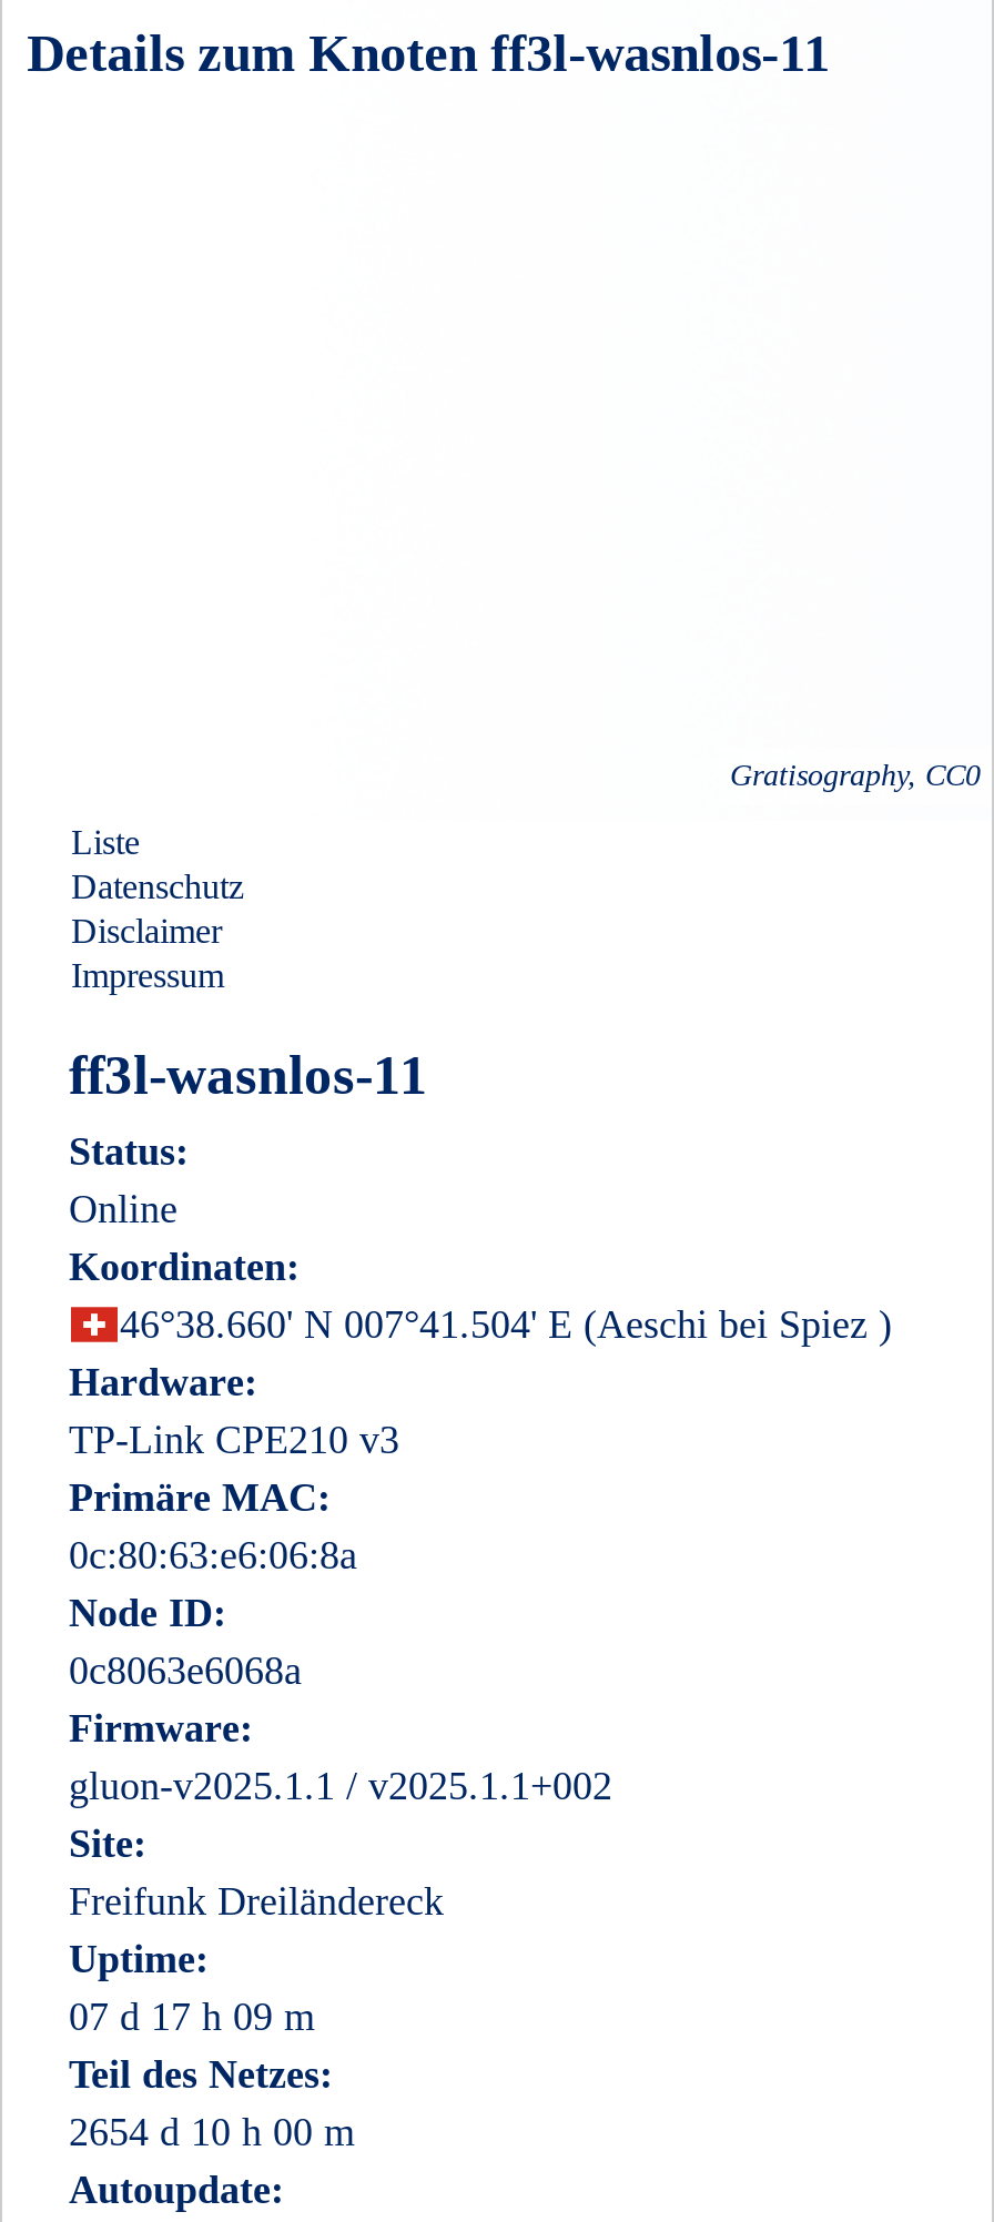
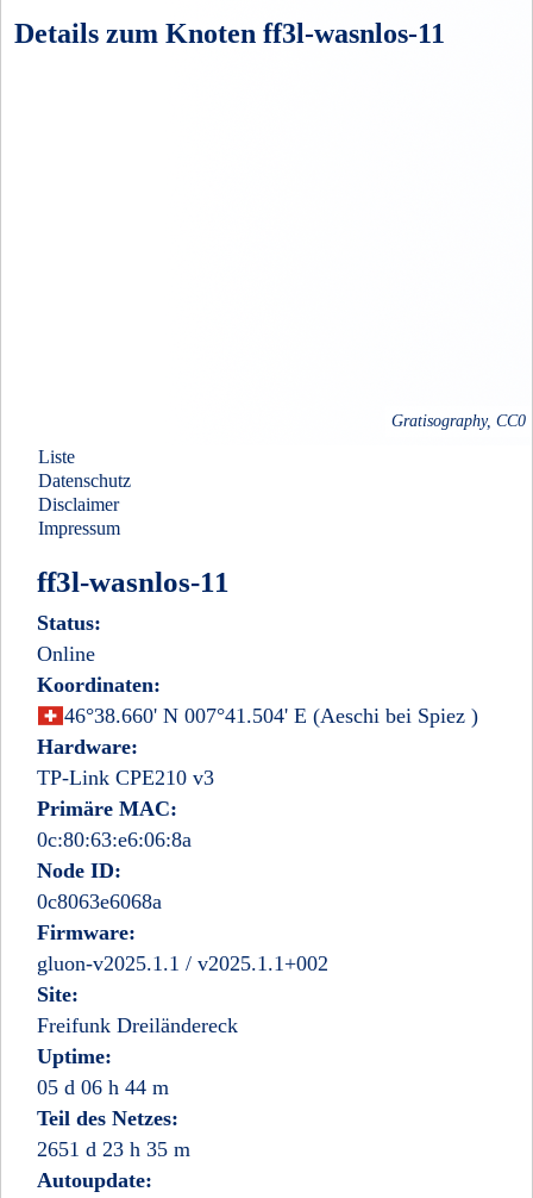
- 07 d 17 h 09 m
+ 05 d 06 h 44 m

- 2654 d 10 h 00 m
+ 2651 d 23 h 35 m
